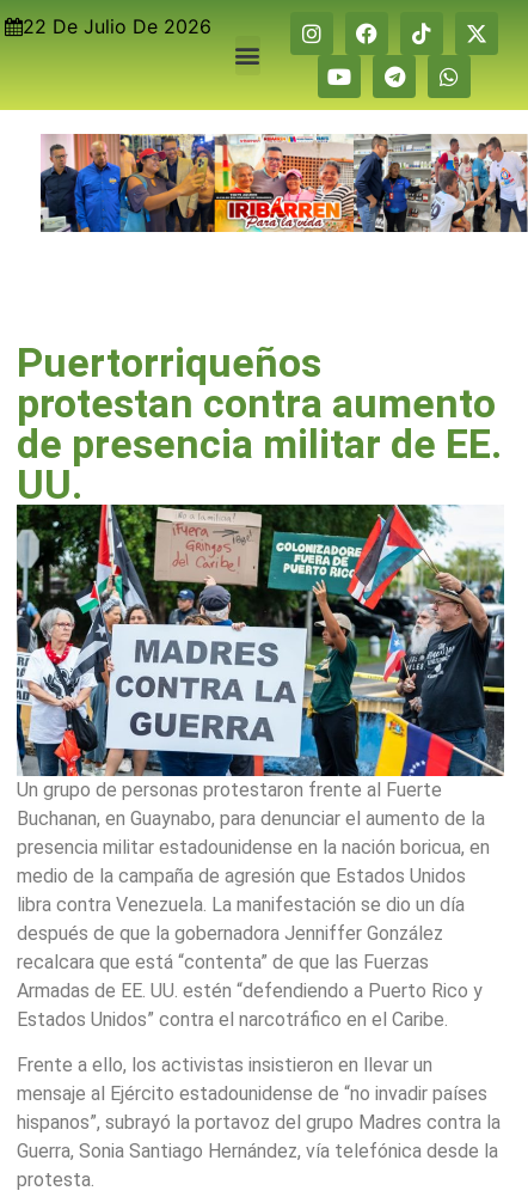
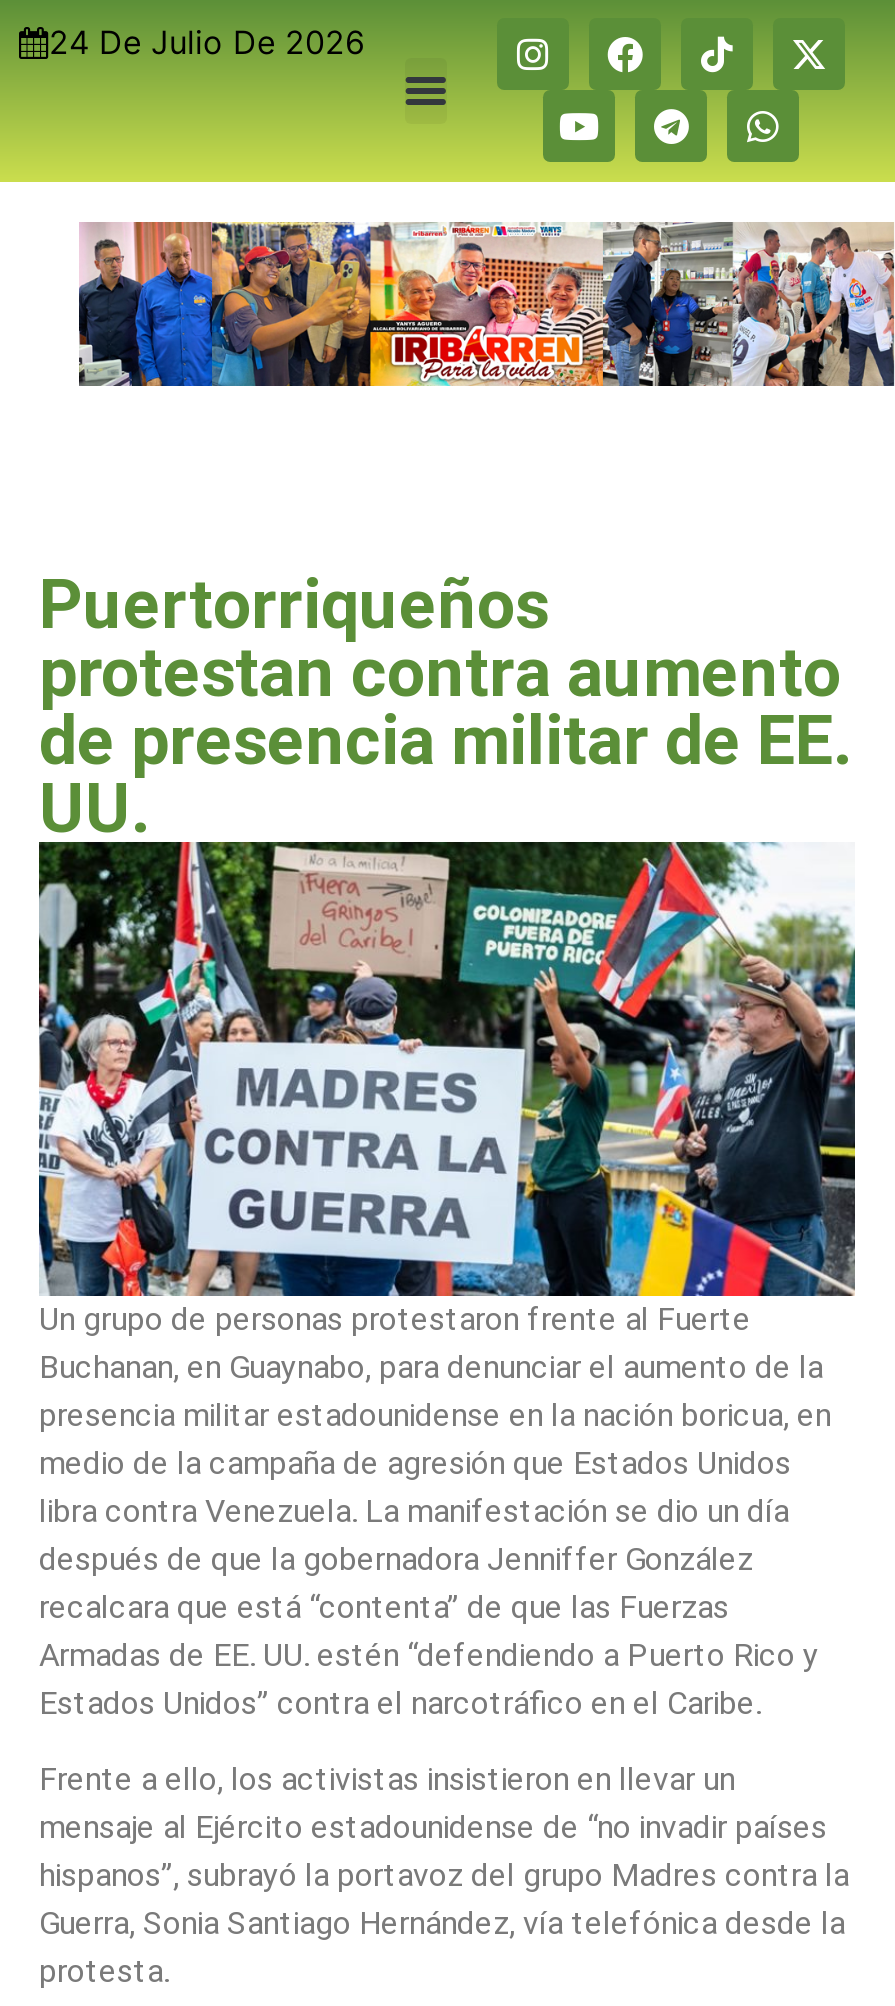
- 22 De Julio De 2026
+ 24 De Julio De 2026
